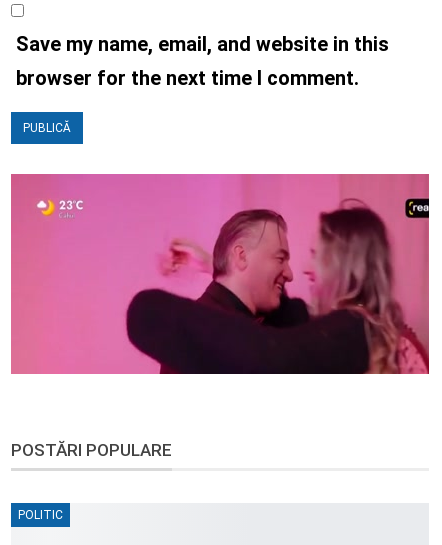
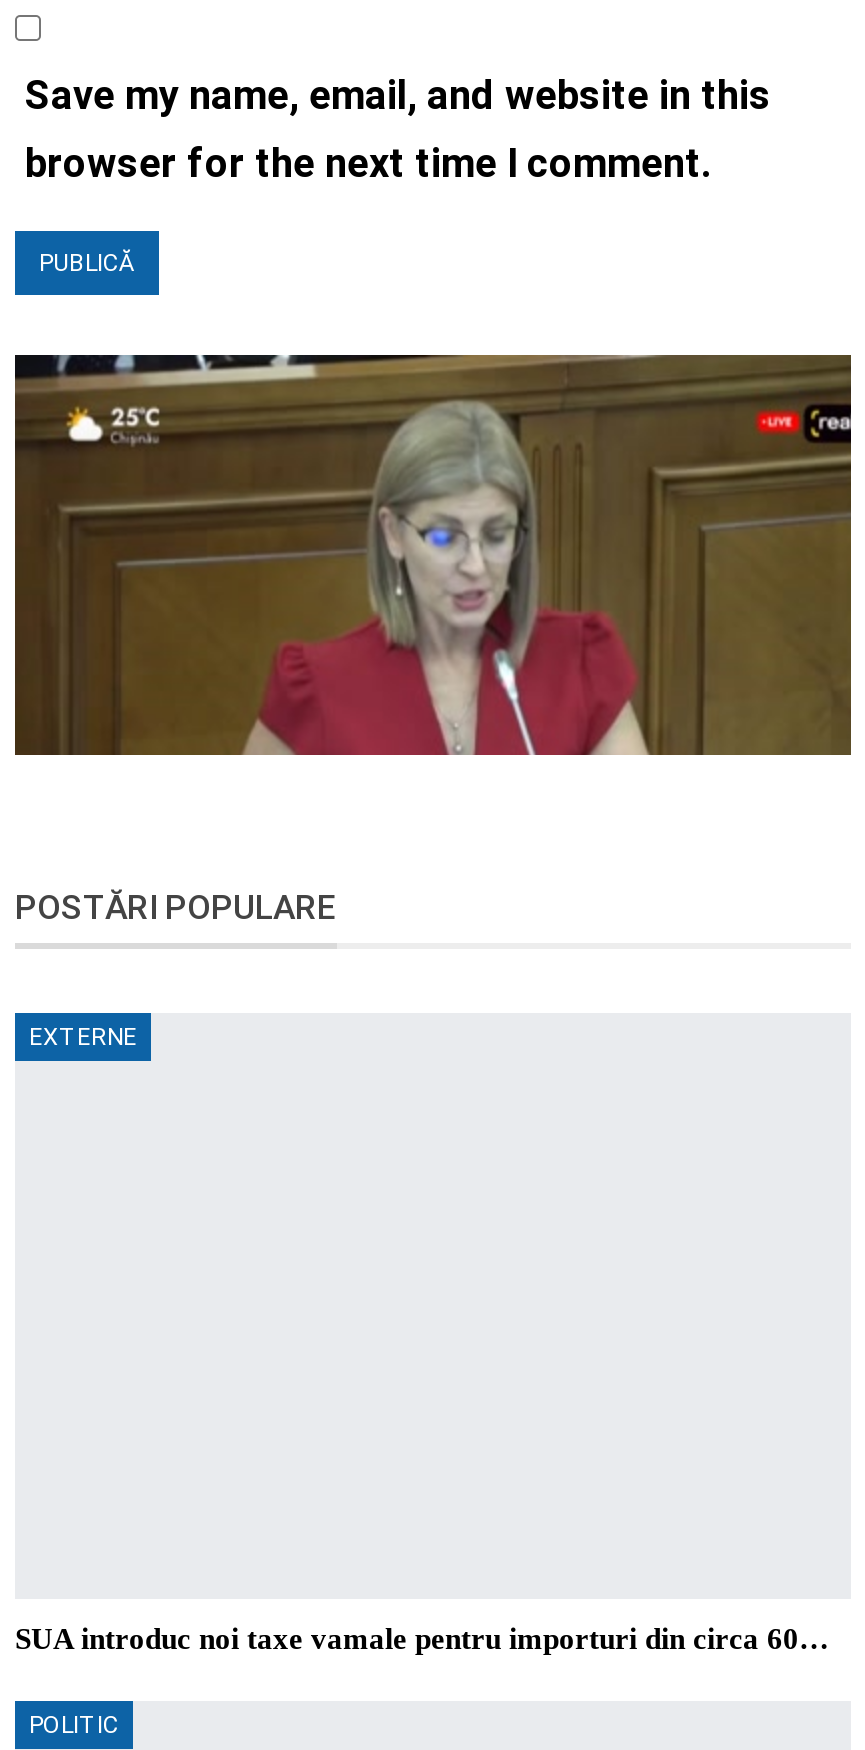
- [image]
+ [image]

+ SUA introduc noi taxe vamale pentru importuri din circa 60…

+ EXTERNE
